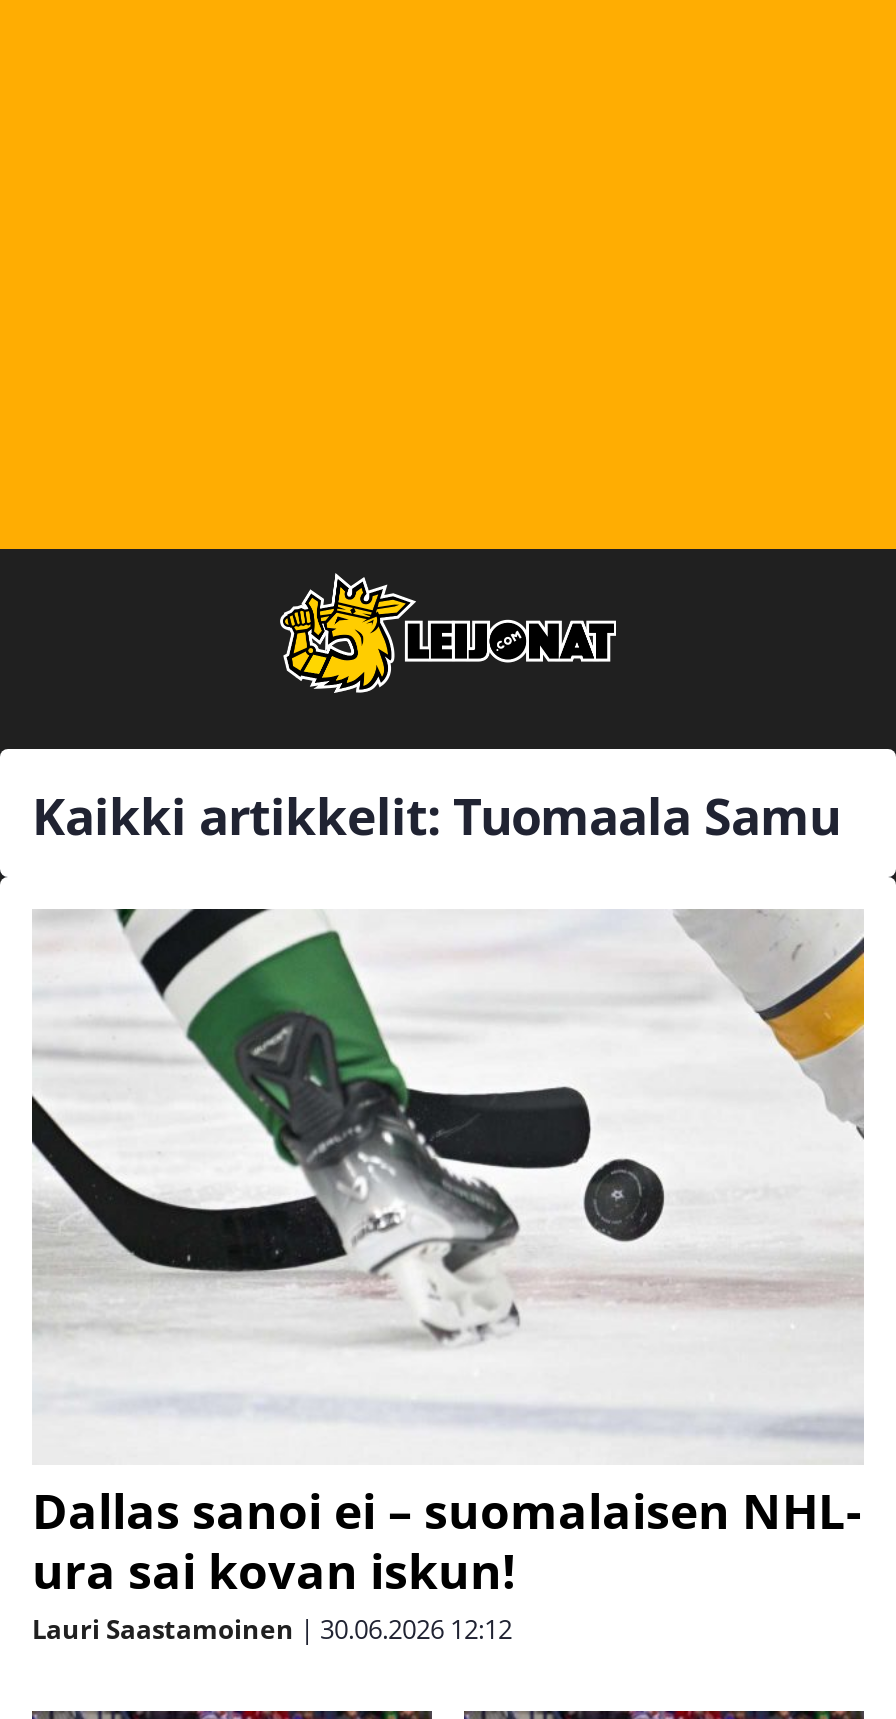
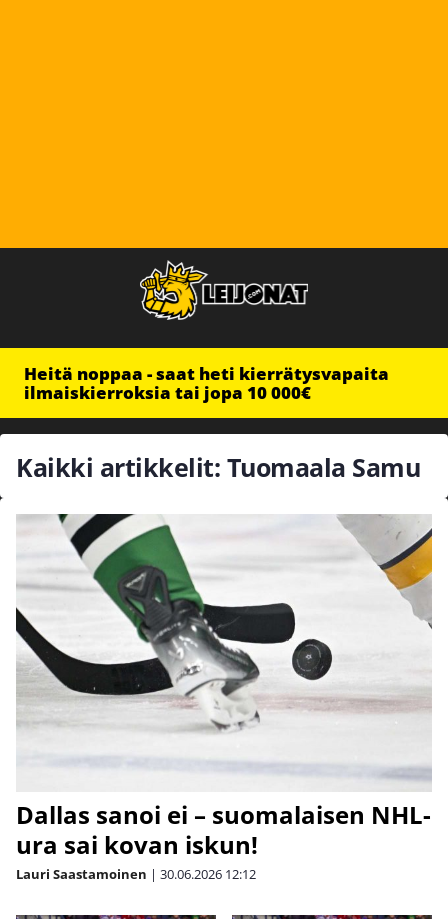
+ Heitä noppaa - saat heti kierrätysvapaita
+ ilmaiskierroksia tai jopa 10 000€
